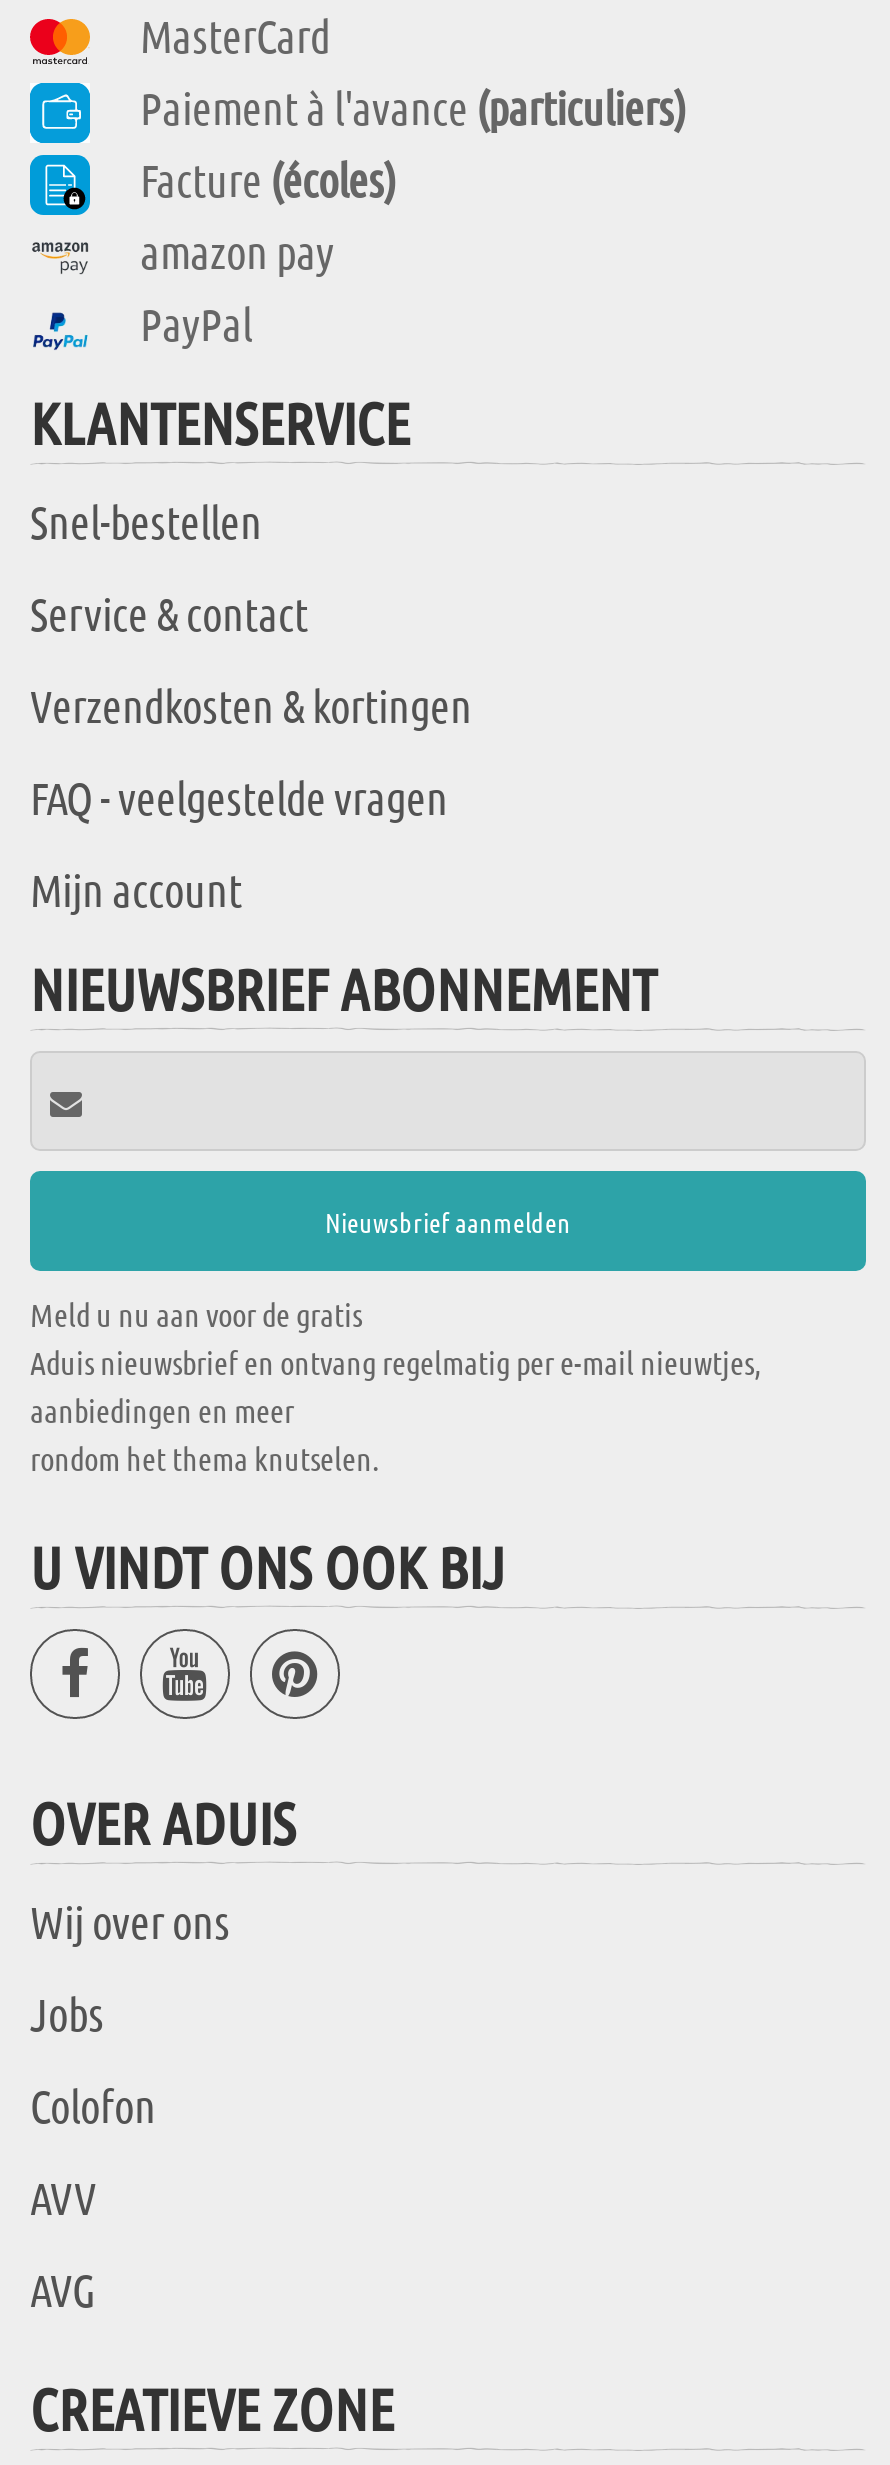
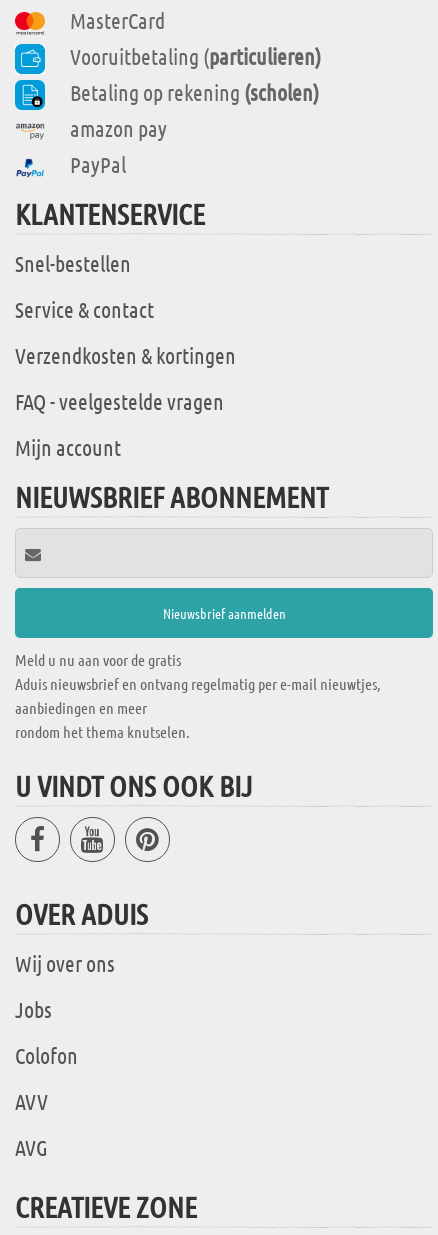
- Paiement à l'avance (particuliers)
- Facture (écoles)
+ Vooruitbetaling (particulieren)
+ Betaling op rekening (scholen)
